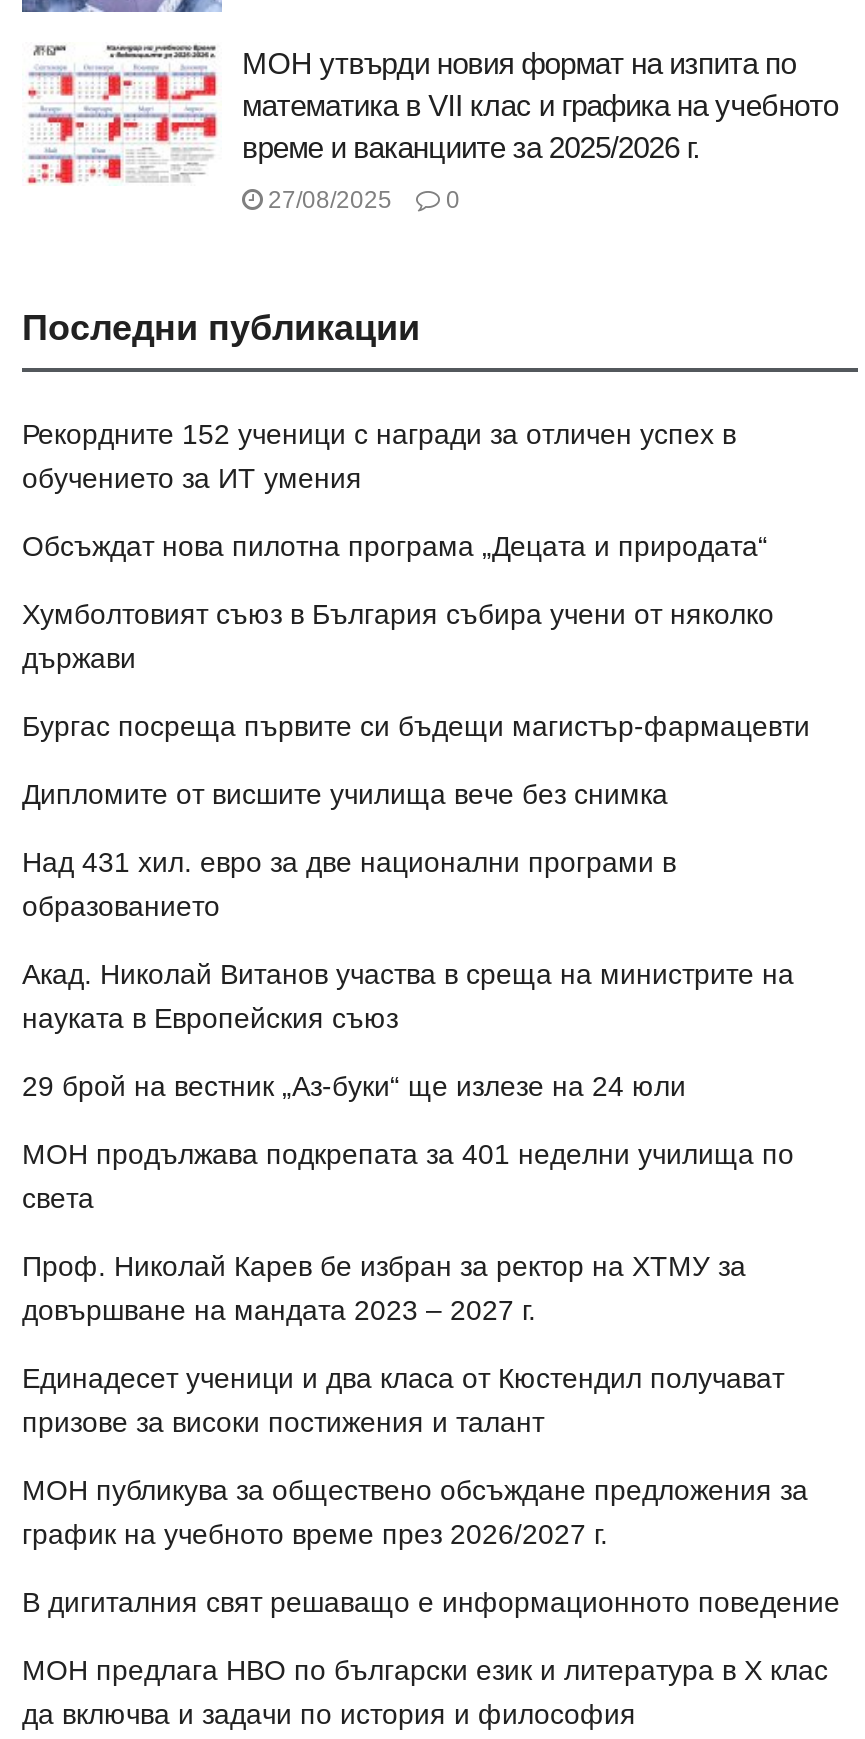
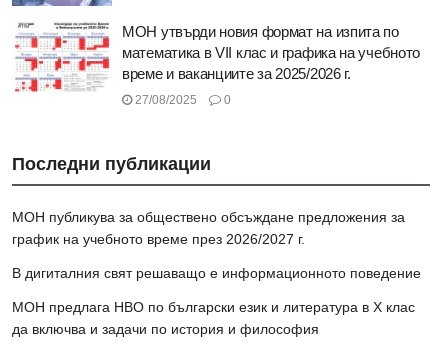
- Рекордните 152 ученици с награди за отличен успех в
- обучението за ИТ умения
- Обсъждат нова пилотна програма „Децата и природата“
- Хумболтовият съюз в България събира учени от няколко
- държави
- Бургас посреща първите си бъдещи магистър-фармацевти
- Дипломите от висшите училища вече без снимка
- Над 431 хил. евро за две национални програми в
- образованието
- Акад. Николай Витанов участва в среща на министрите на
- науката в Европейския съюз
- 29 брой на вестник „Аз-буки“ ще излезе на 24 юли
- МОН продължава подкрепата за 401 неделни училища по
- света
- Проф. Николай Карев бе избран за ректор на ХТМУ за
- довършване на мандата 2023 – 2027 г.
- Единадесет ученици и два класа от Кюстендил получават
- призове за високи постижения и талант
